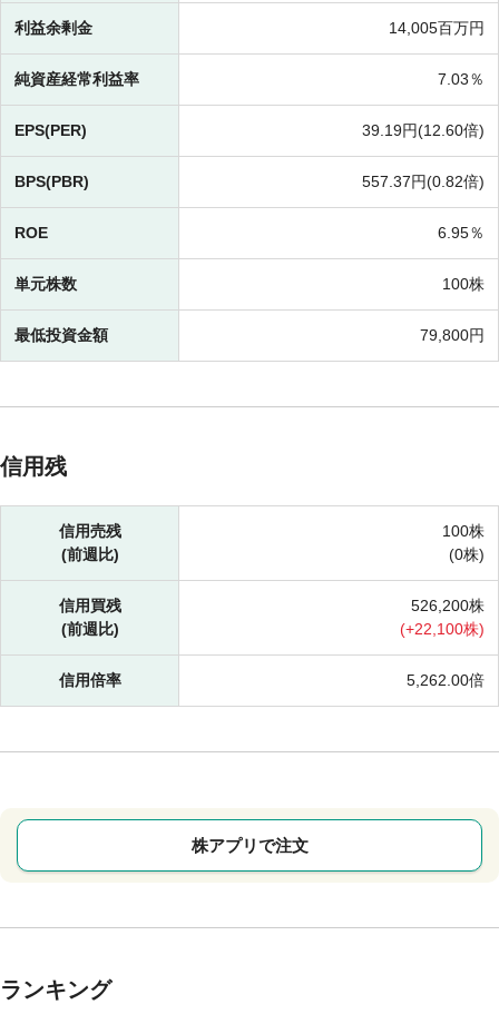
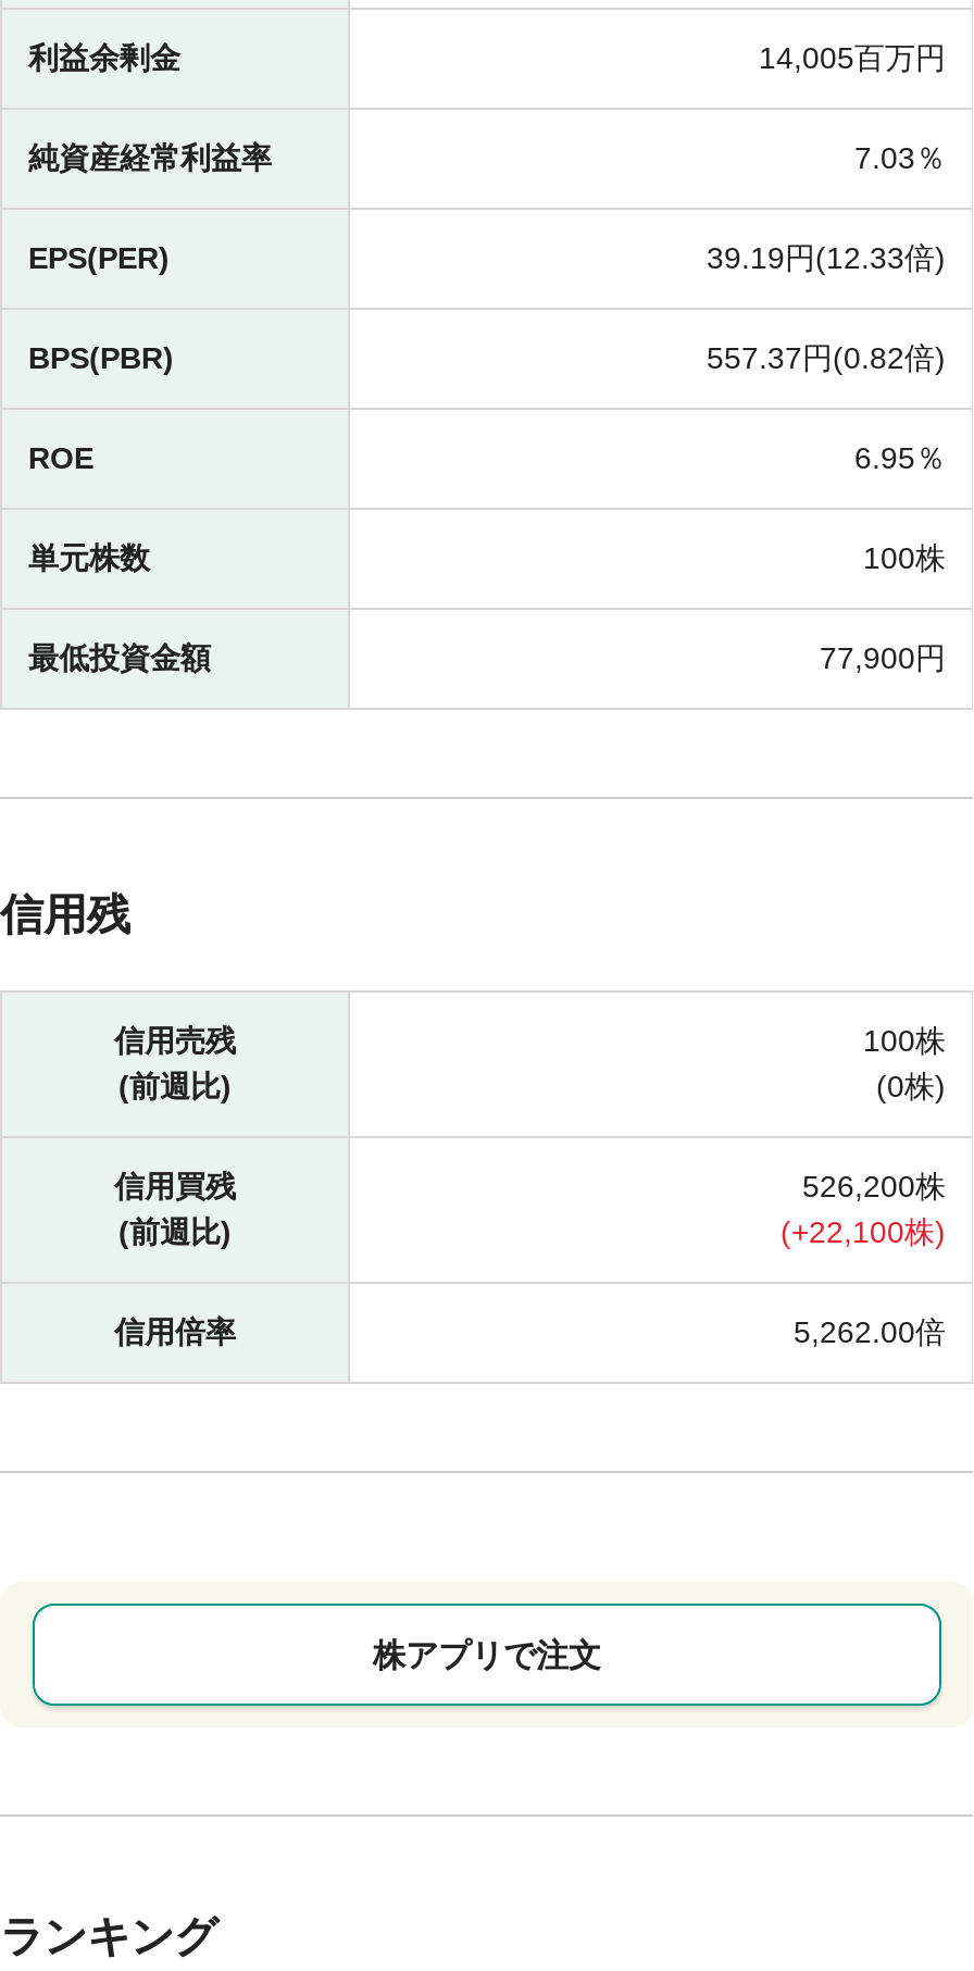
- 39.19円(12.60倍)
+ 39.19円(12.33倍)

- 79,800円
+ 77,900円
